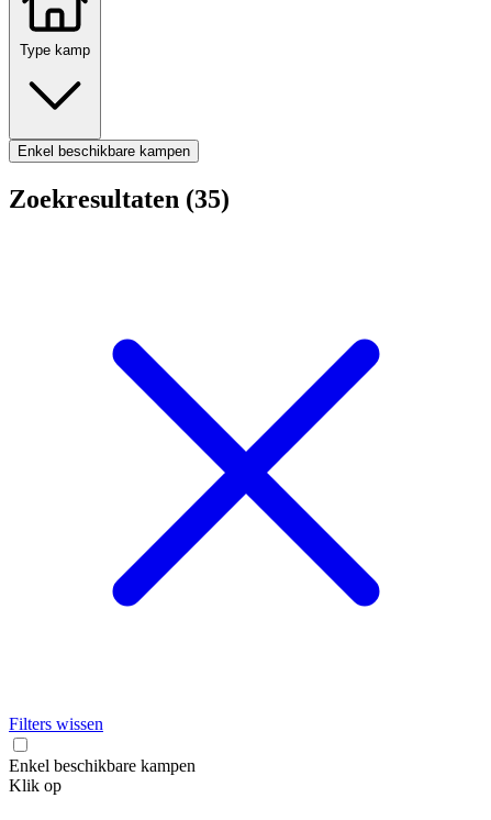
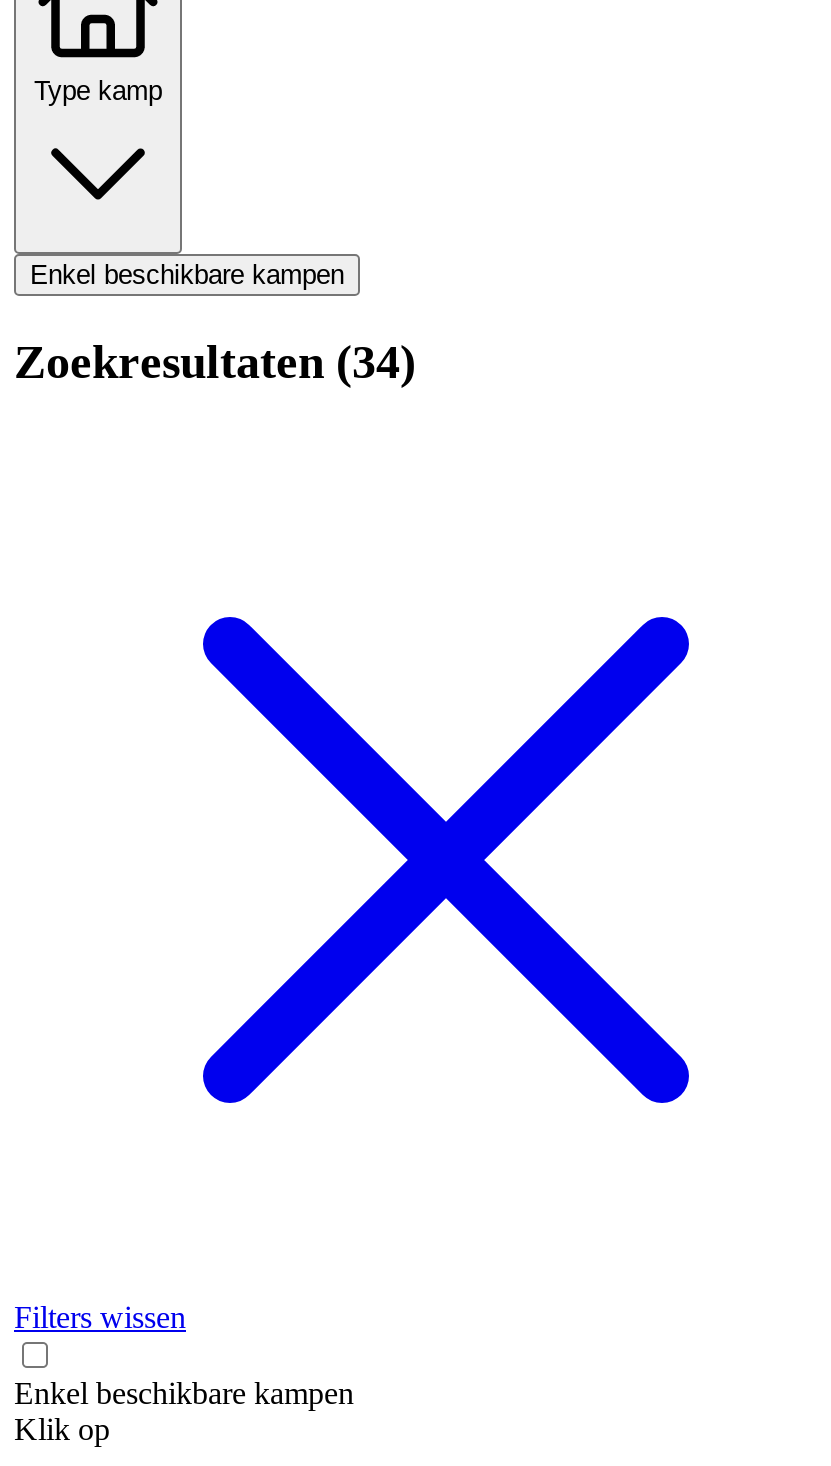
- Zoekresultaten (35)
+ Zoekresultaten (34)
